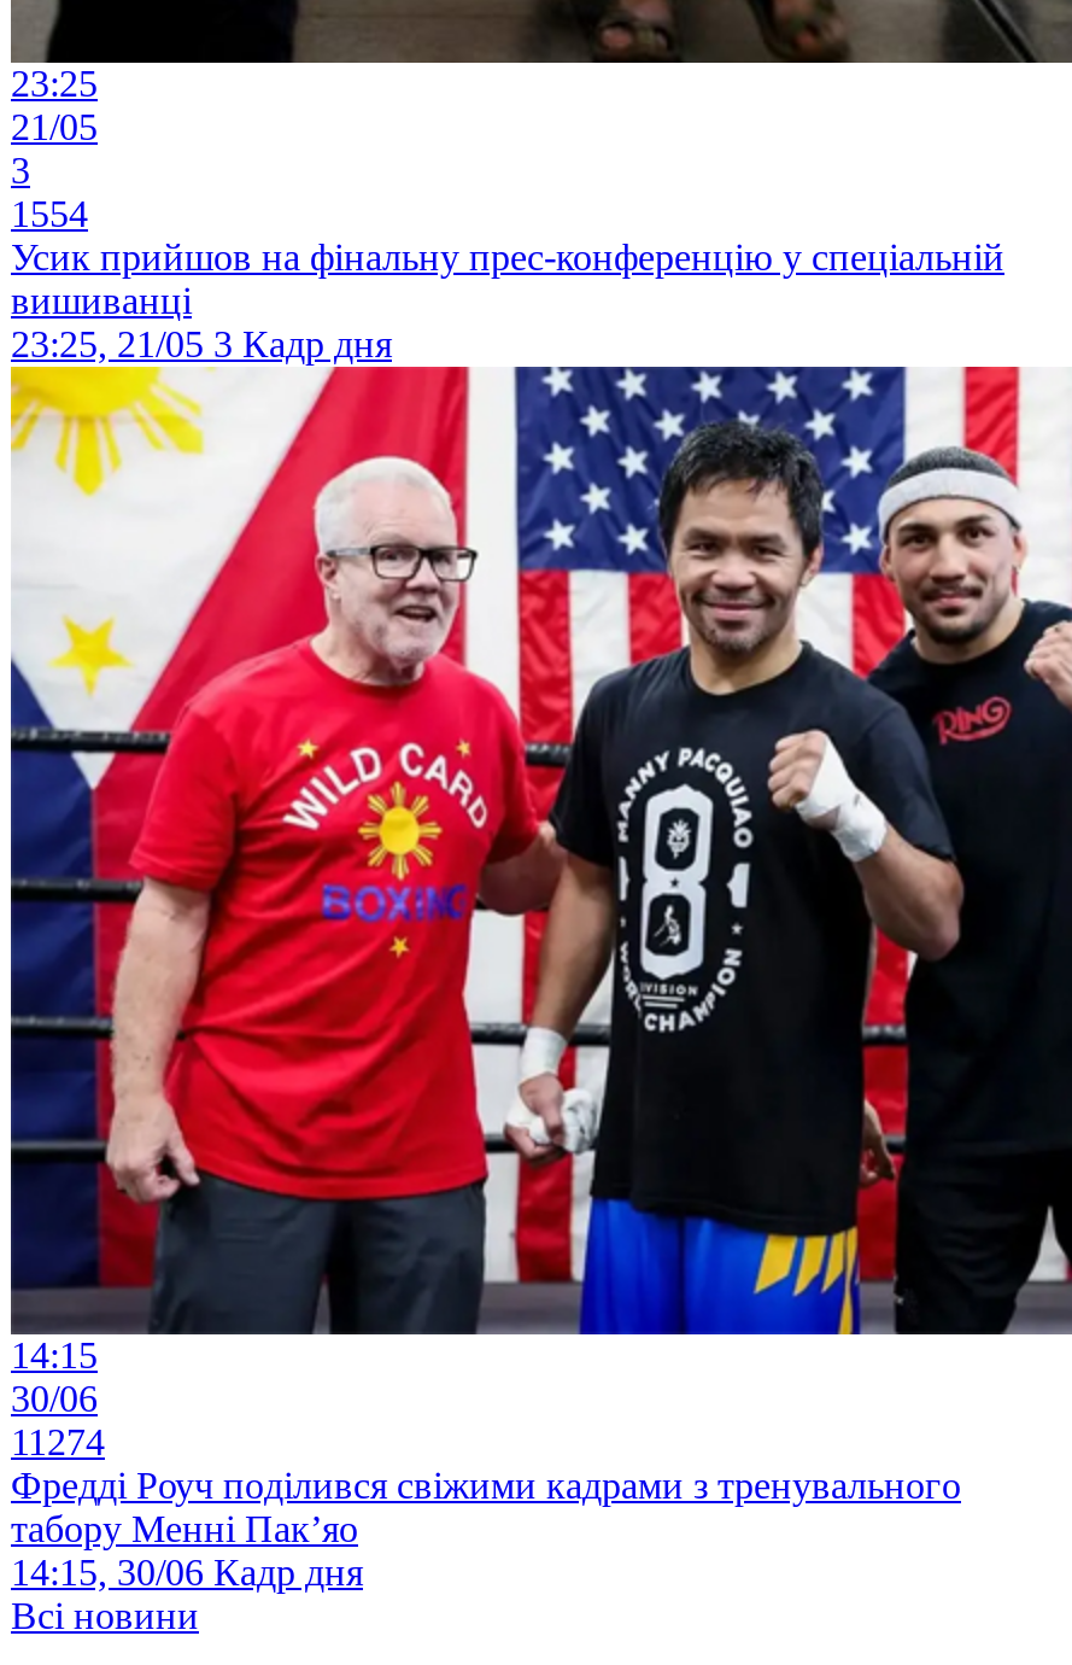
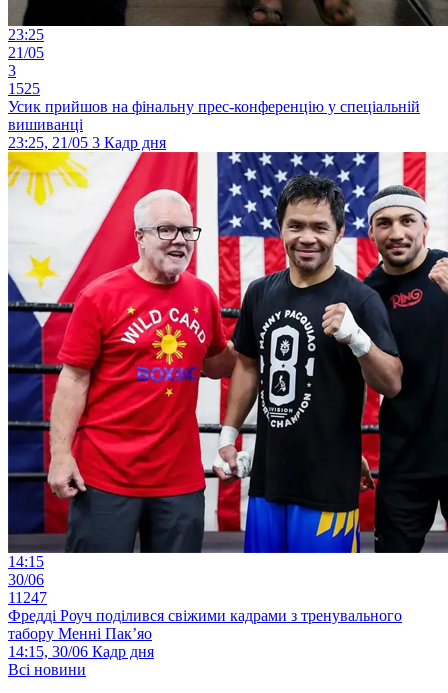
- 1554
+ 1525

- 11274
+ 11247
